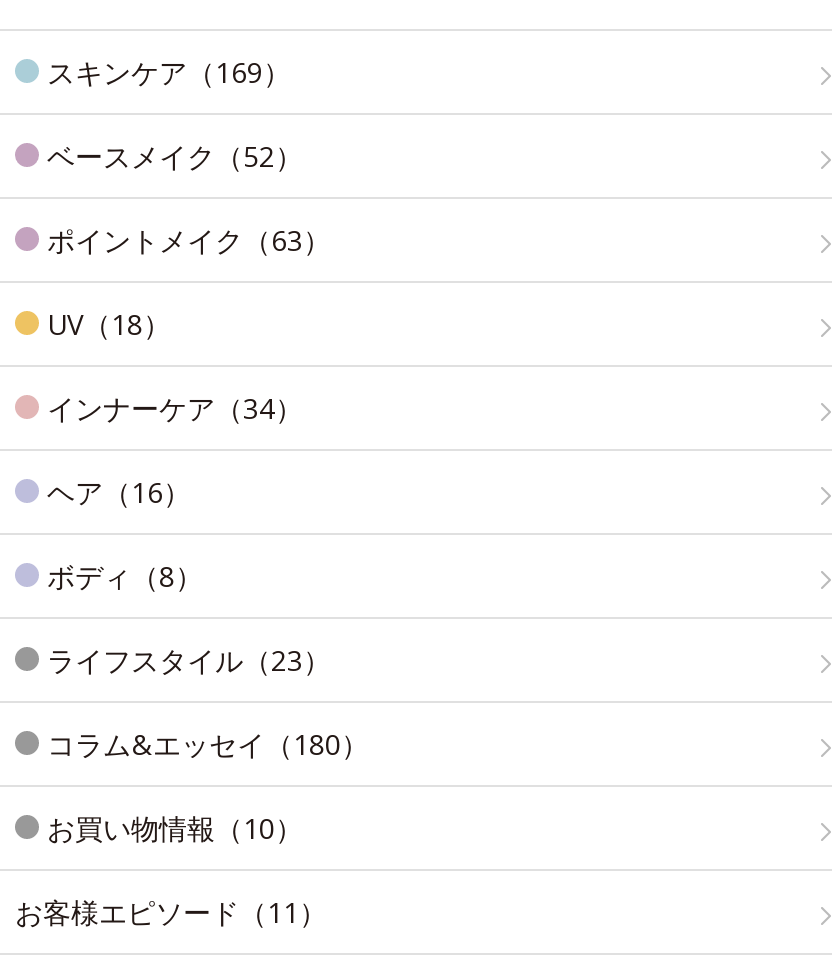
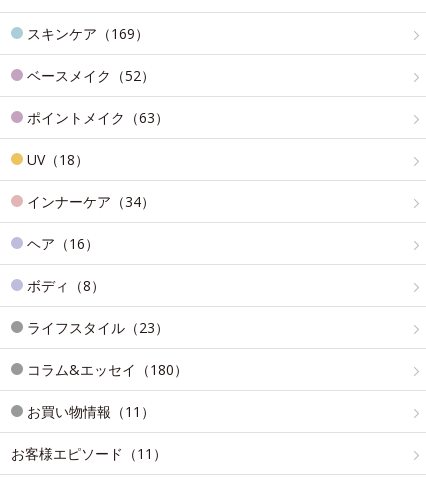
- お買い物情報（10）
+ お買い物情報（11）
